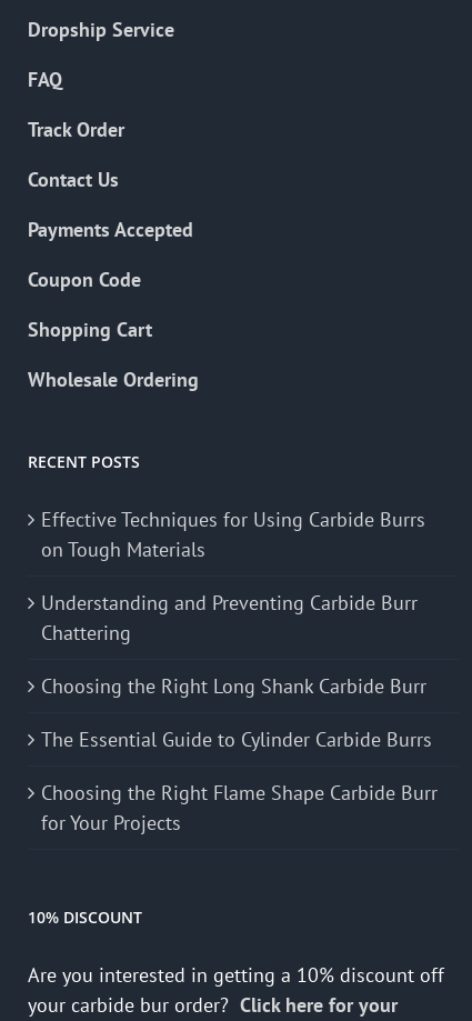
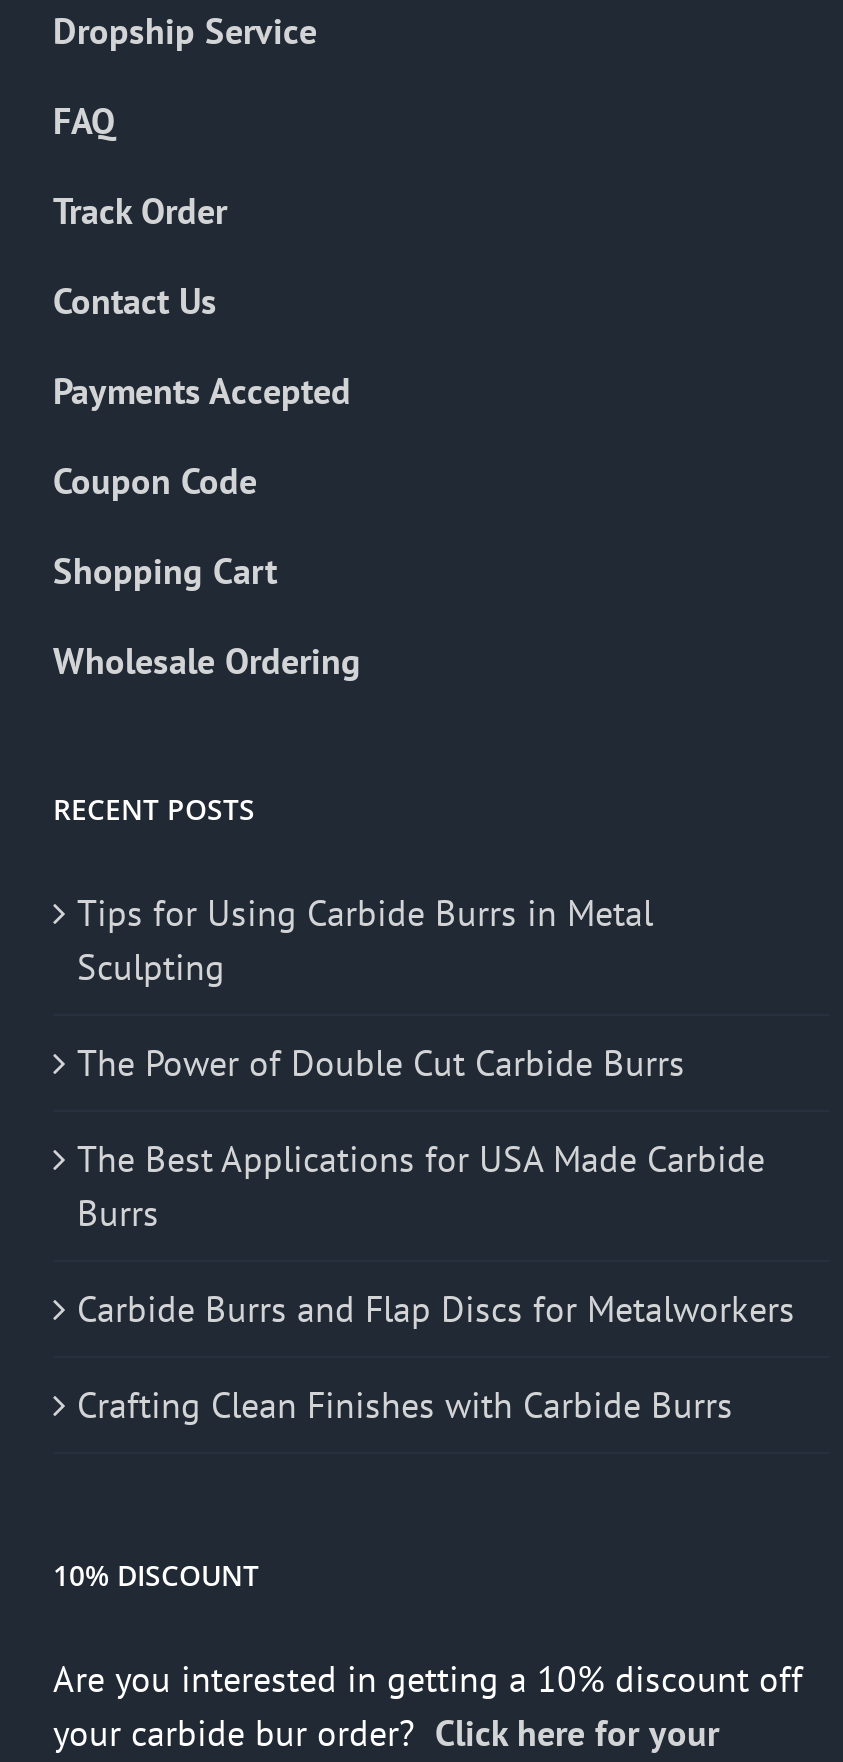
- Effective Techniques for Using Carbide Burrs
- on Tough Materials
+ Tips for Using Carbide Burrs in Metal
+ Sculpting

- Understanding and Preventing Carbide Burr
- Chattering
+ The Power of Double Cut Carbide Burrs

- Choosing the Right Long Shank Carbide Burr
+ The Best Applications for USA Made Carbide
+ Burrs

- The Essential Guide to Cylinder Carbide Burrs
+ Carbide Burrs and Flap Discs for Metalworkers

- Choosing the Right Flame Shape Carbide Burr
- for Your Projects
+ Crafting Clean Finishes with Carbide Burrs
